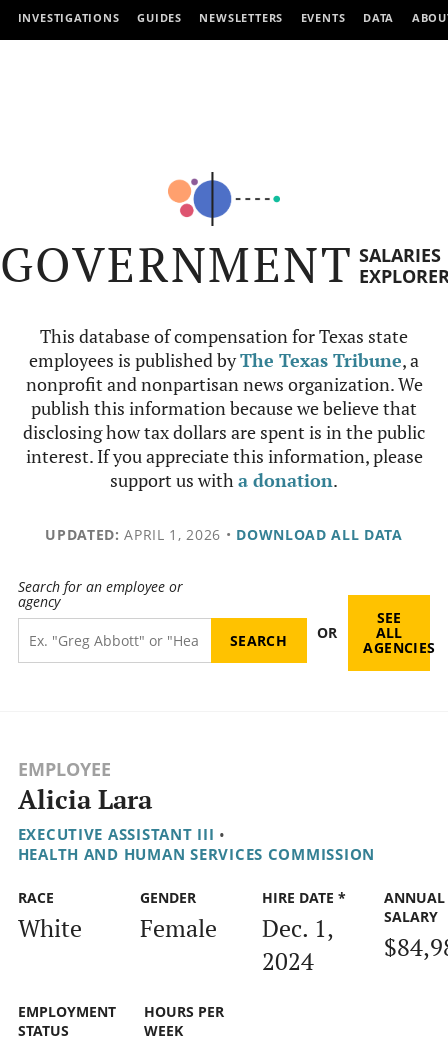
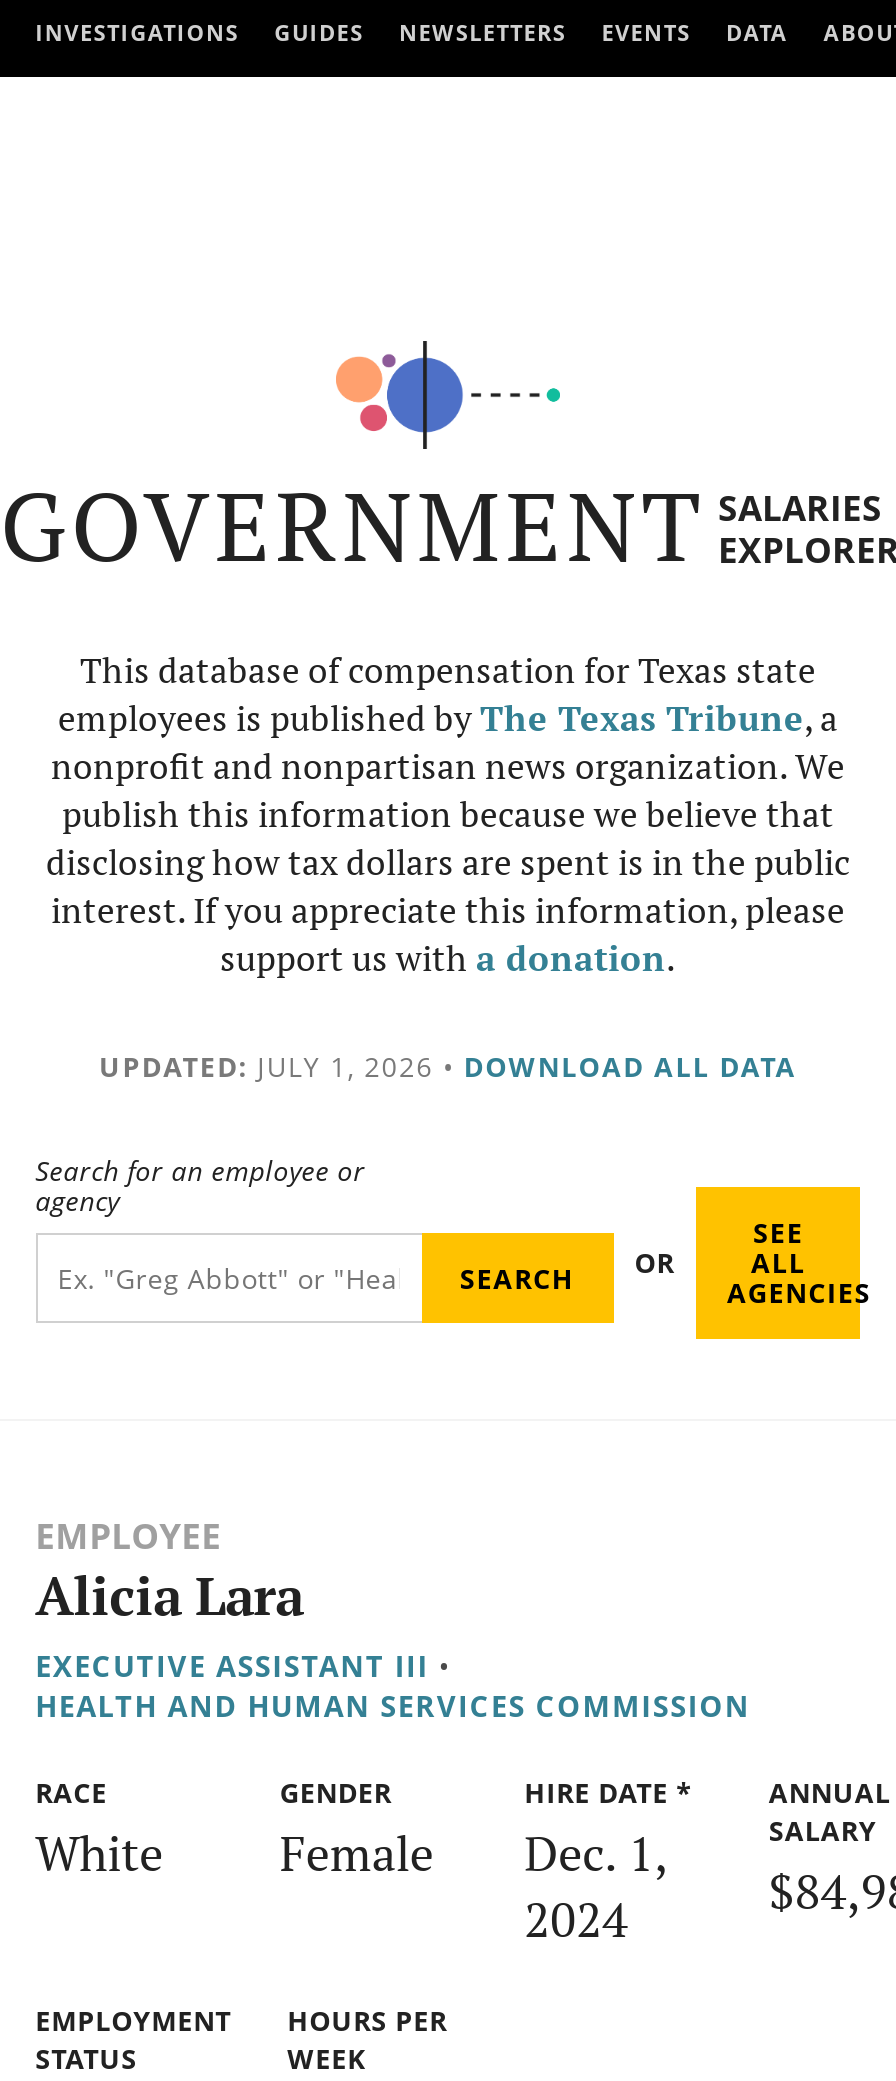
- UPDATED: APRIL 1, 2026 • DOWNLOAD ALL DATA
+ UPDATED: JULY 1, 2026 • DOWNLOAD ALL DATA
